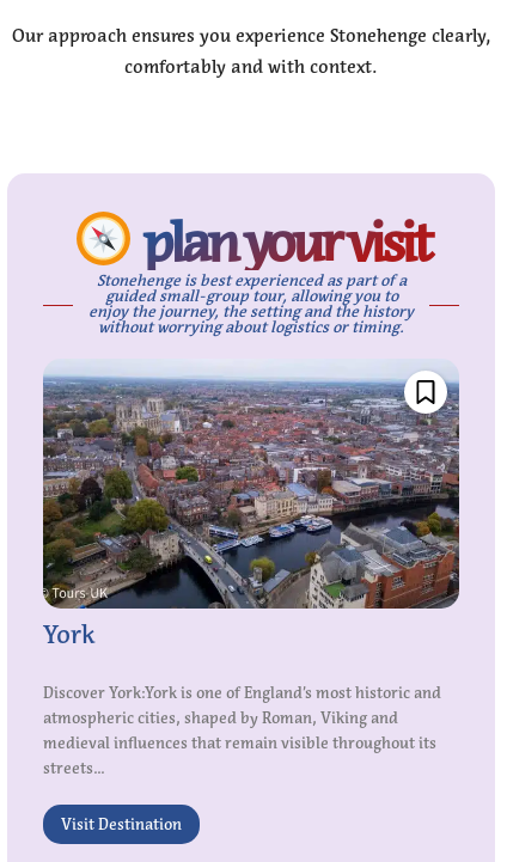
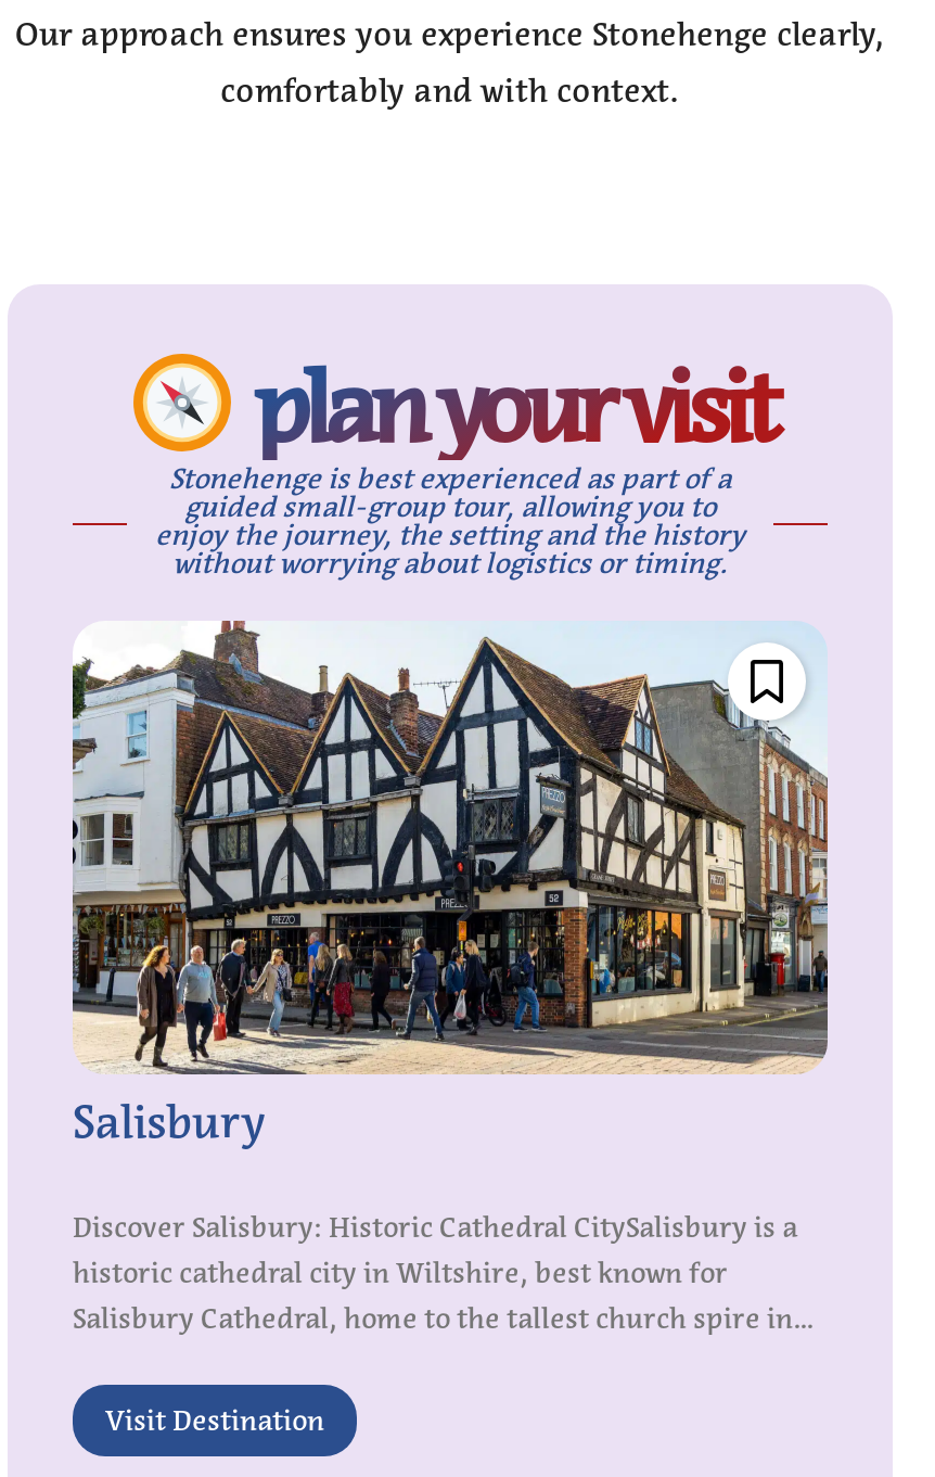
- [image]
- York
+ [image]
+ Salisbury

- Discover York:York is one of England’s most historic and
- atmospheric cities, shaped by Roman, Viking and
- medieval influences that remain visible throughout its
- streets...
+ Discover Salisbury: Historic Cathedral CitySalisbury is a
+ historic cathedral city in Wiltshire, best known for
+ Salisbury Cathedral, home to the tallest church spire in...
